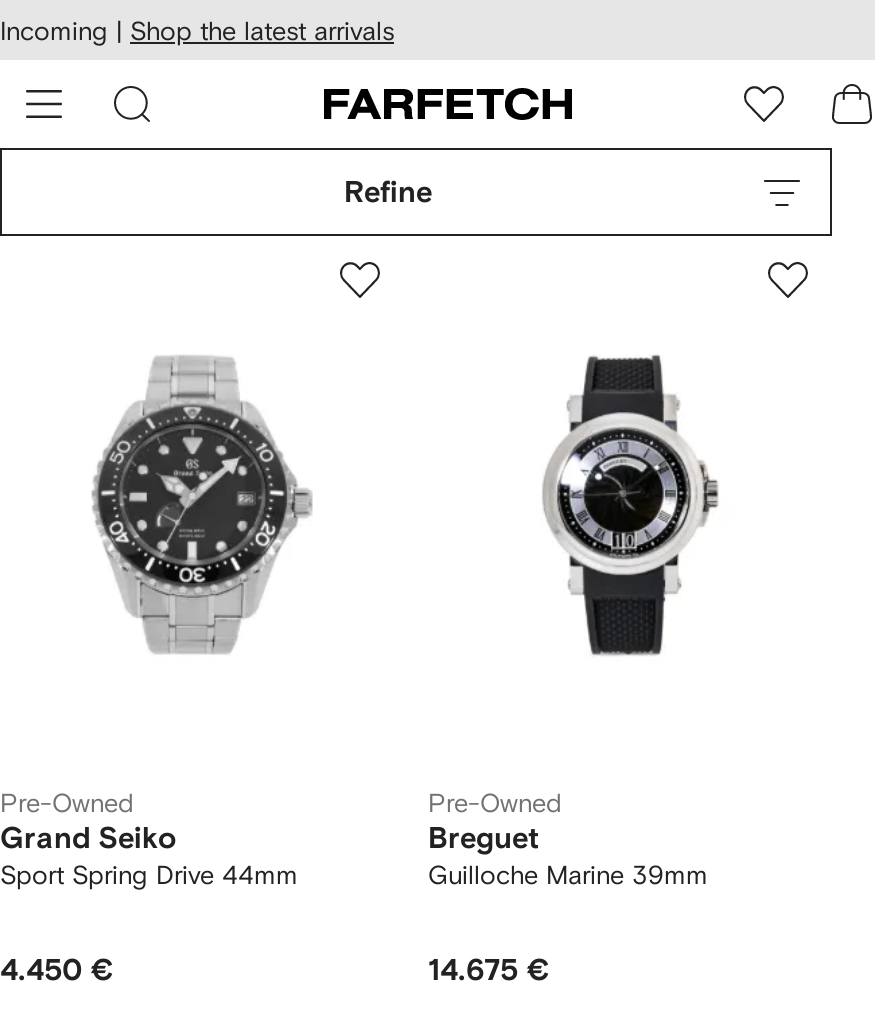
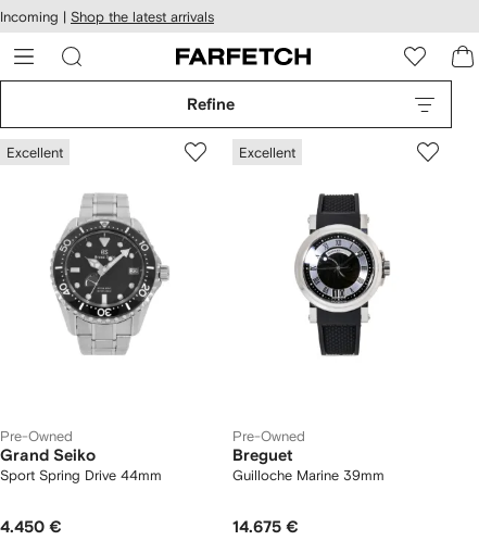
+ Excellent

+ Excellent
